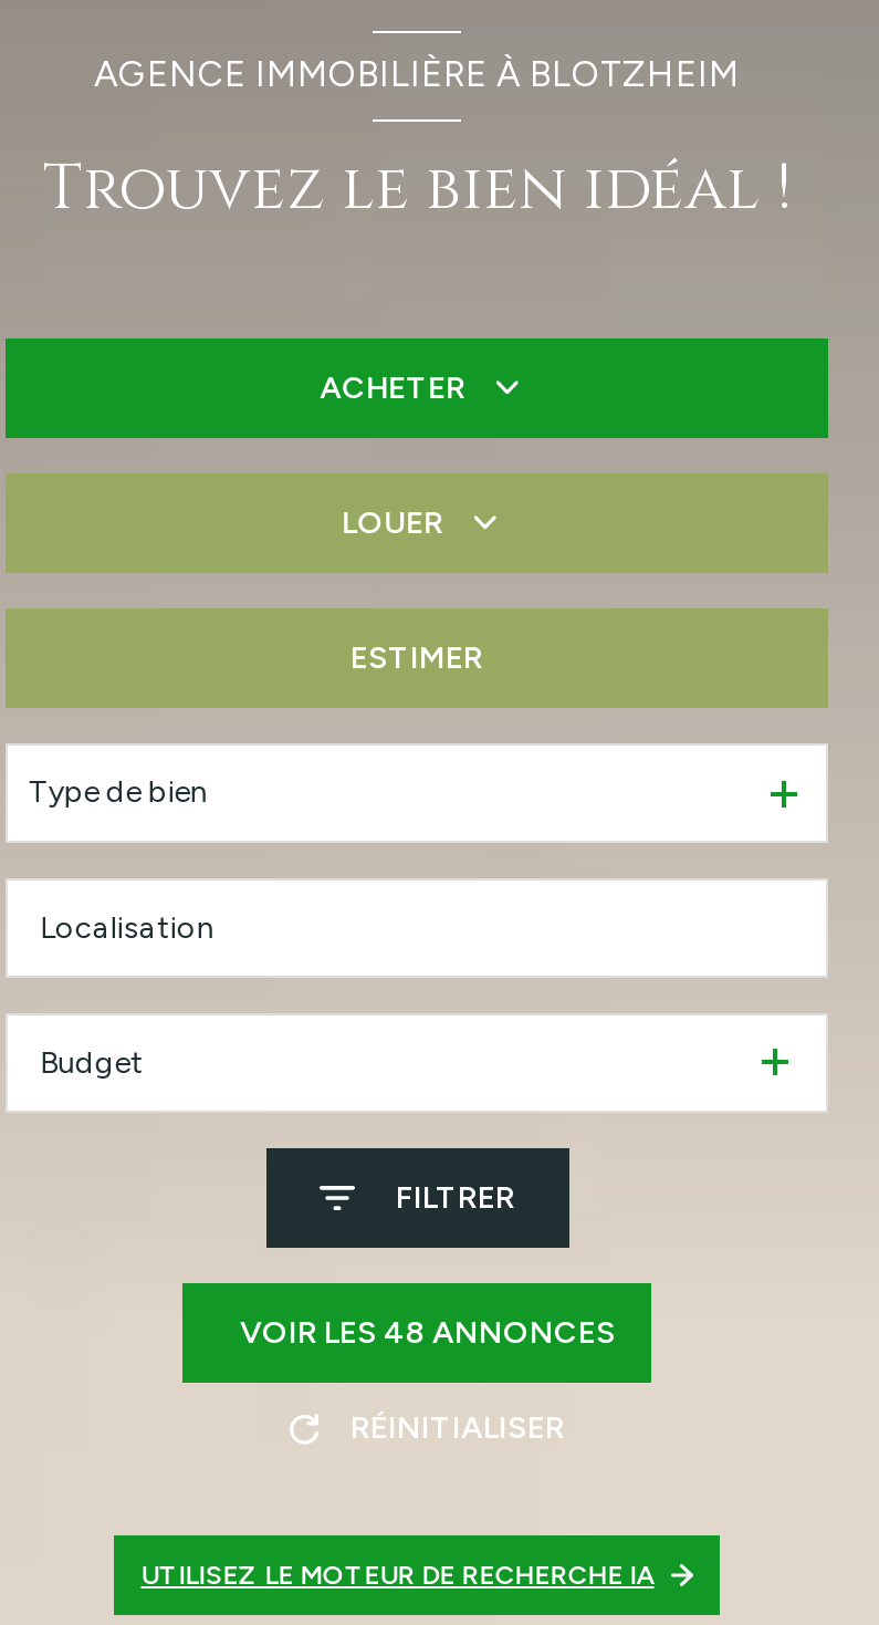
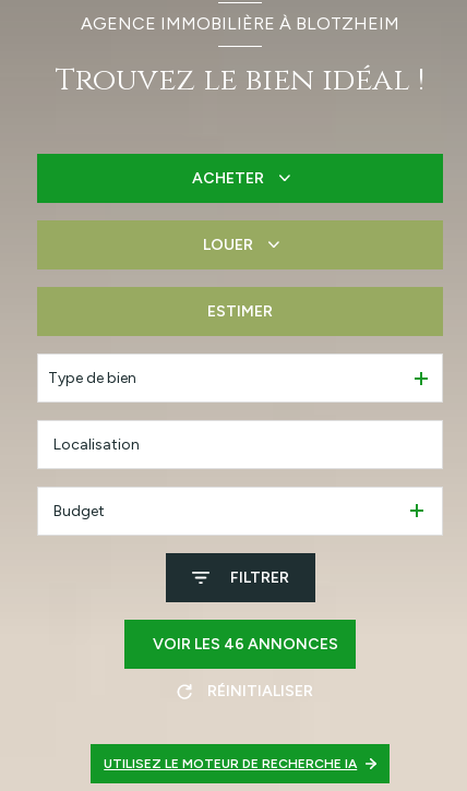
- VOIR LES 48 ANNONCES
+ VOIR LES 46 ANNONCES
